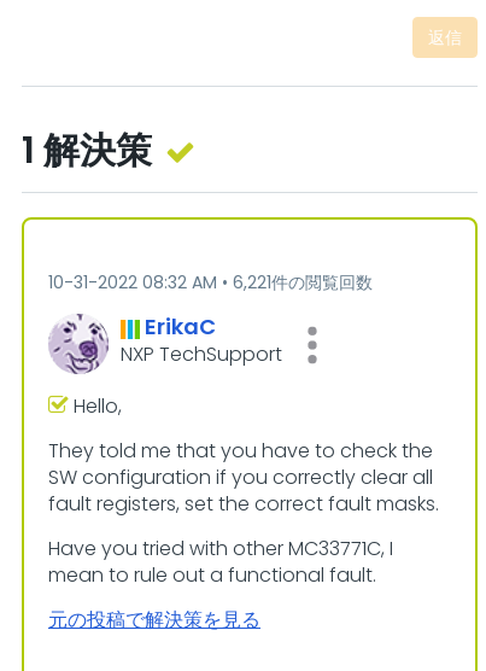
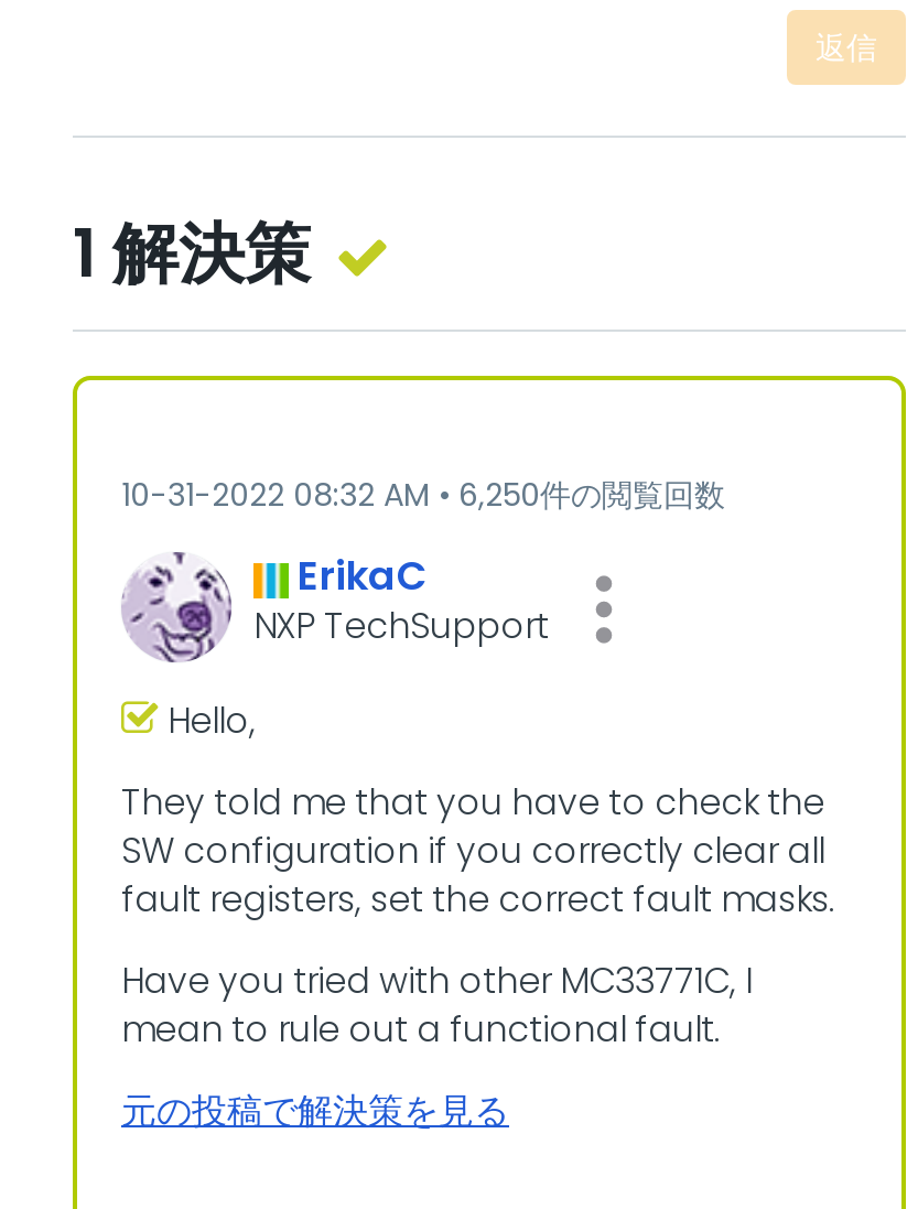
- 6,221件の閲覧回数
+ 6,250件の閲覧回数
